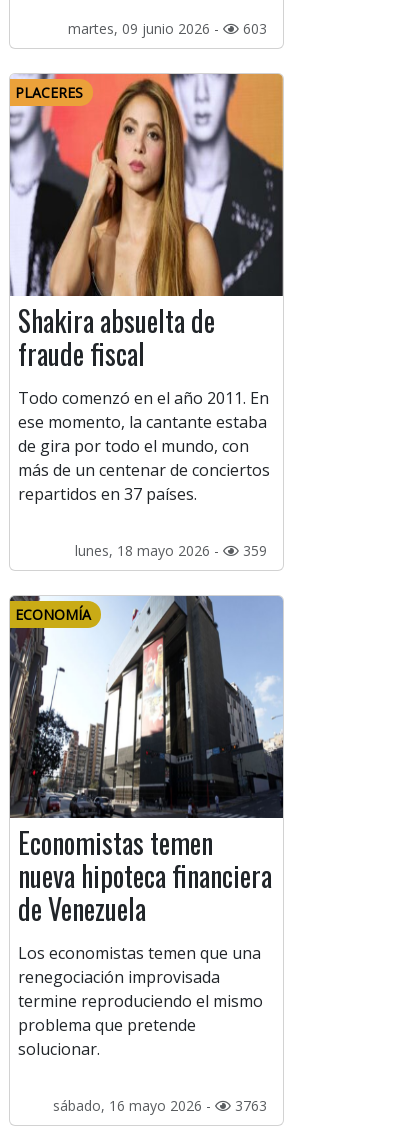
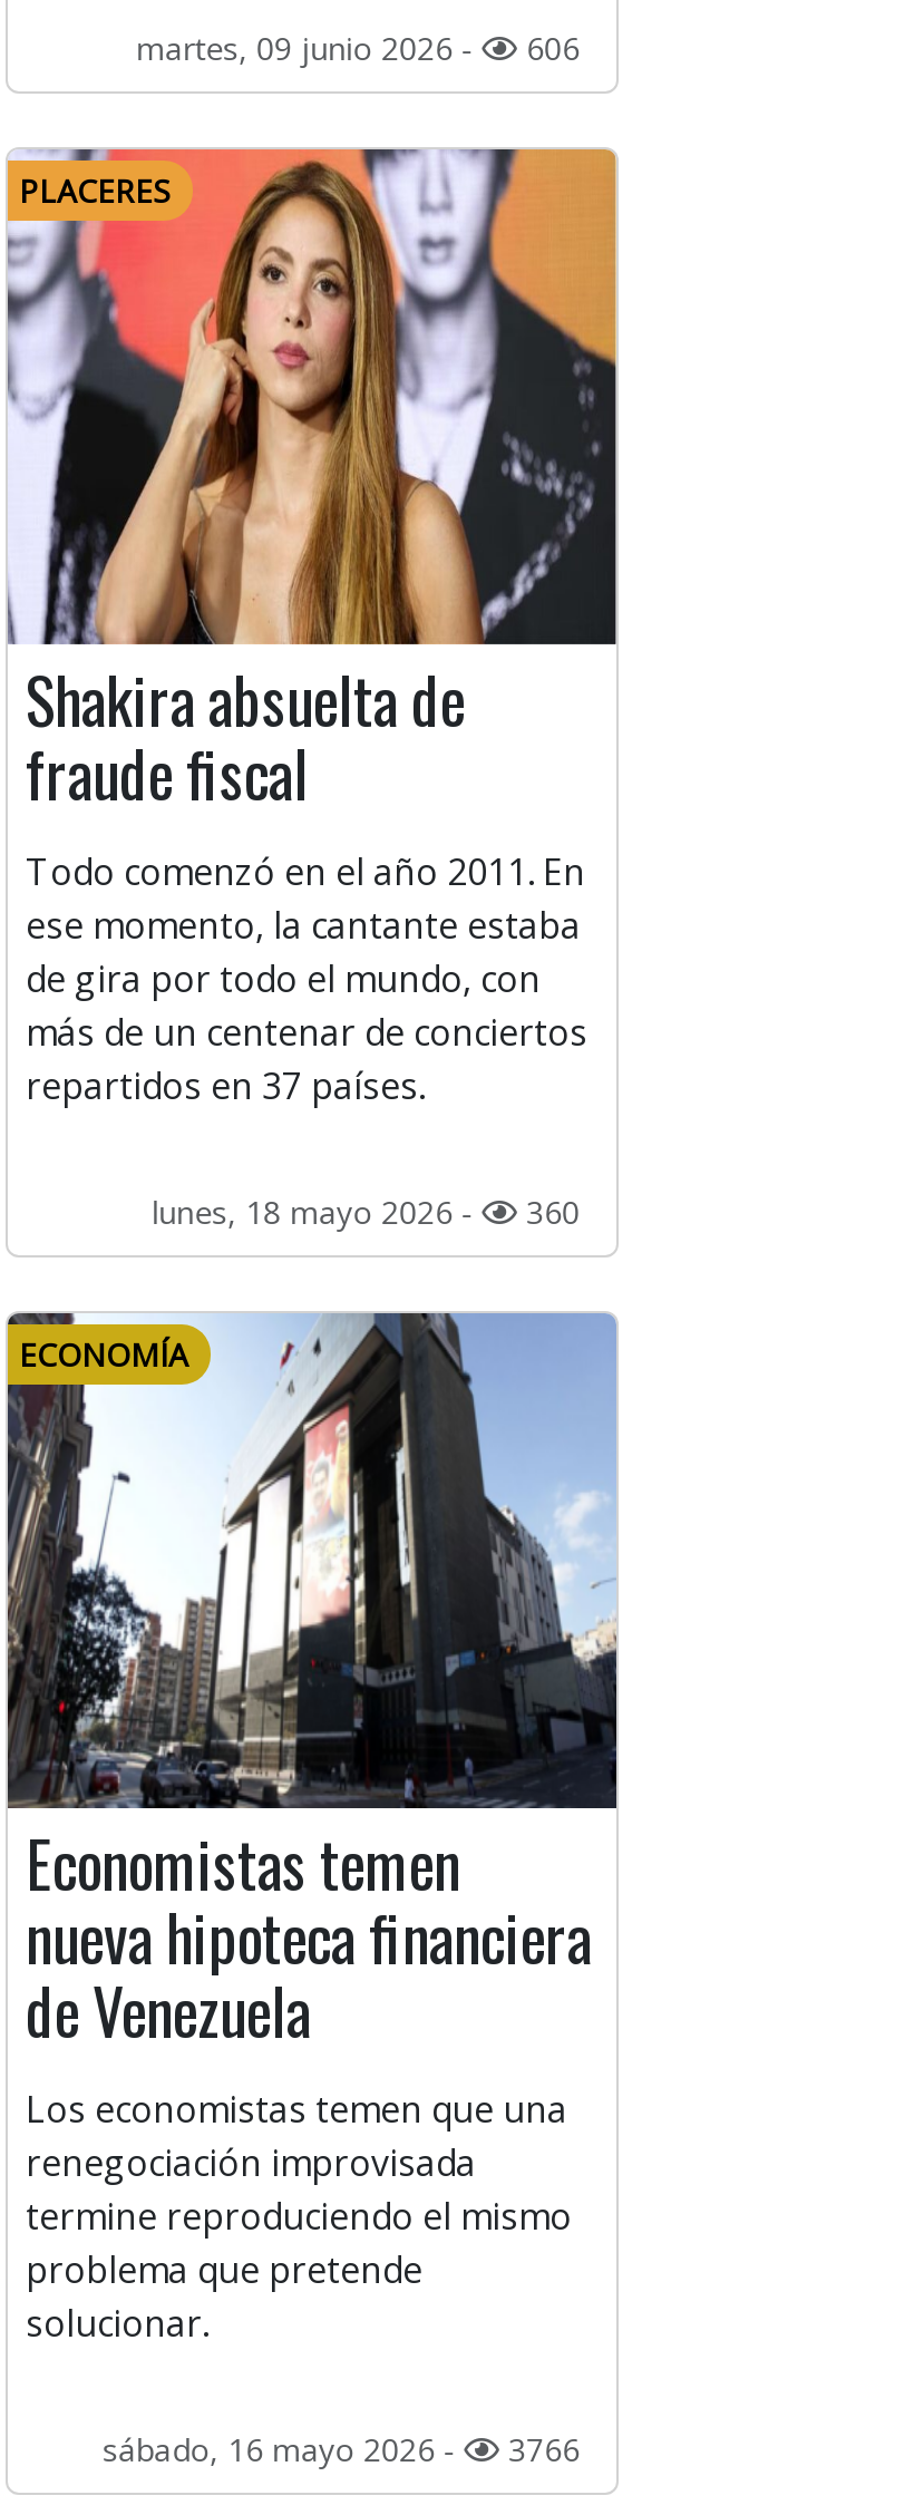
- martes, 09 junio 2026 - 603
+ martes, 09 junio 2026 - 606

- lunes, 18 mayo 2026 - 359
+ lunes, 18 mayo 2026 - 360

- sábado, 16 mayo 2026 - 3763
+ sábado, 16 mayo 2026 - 3766
